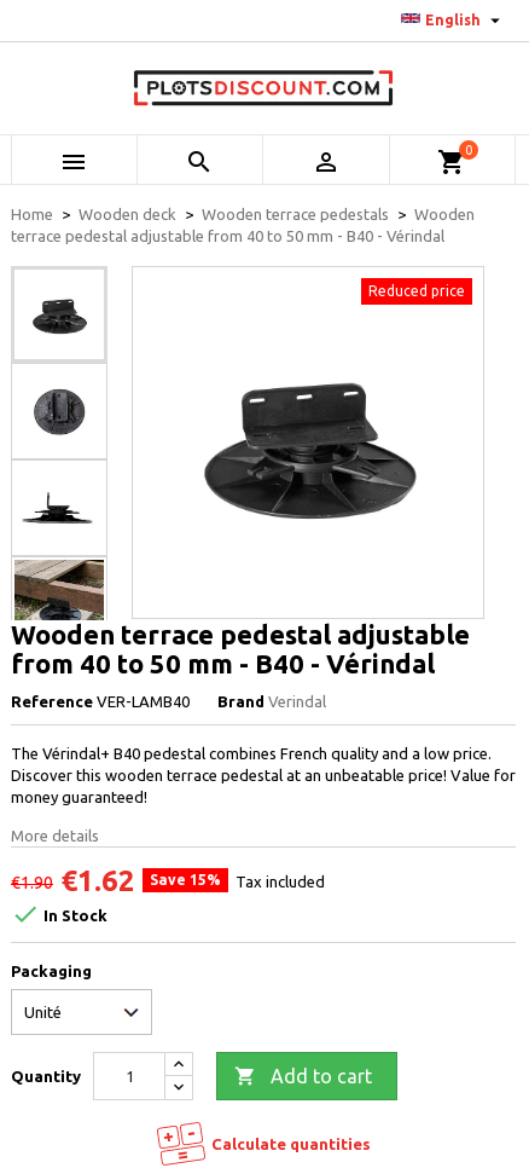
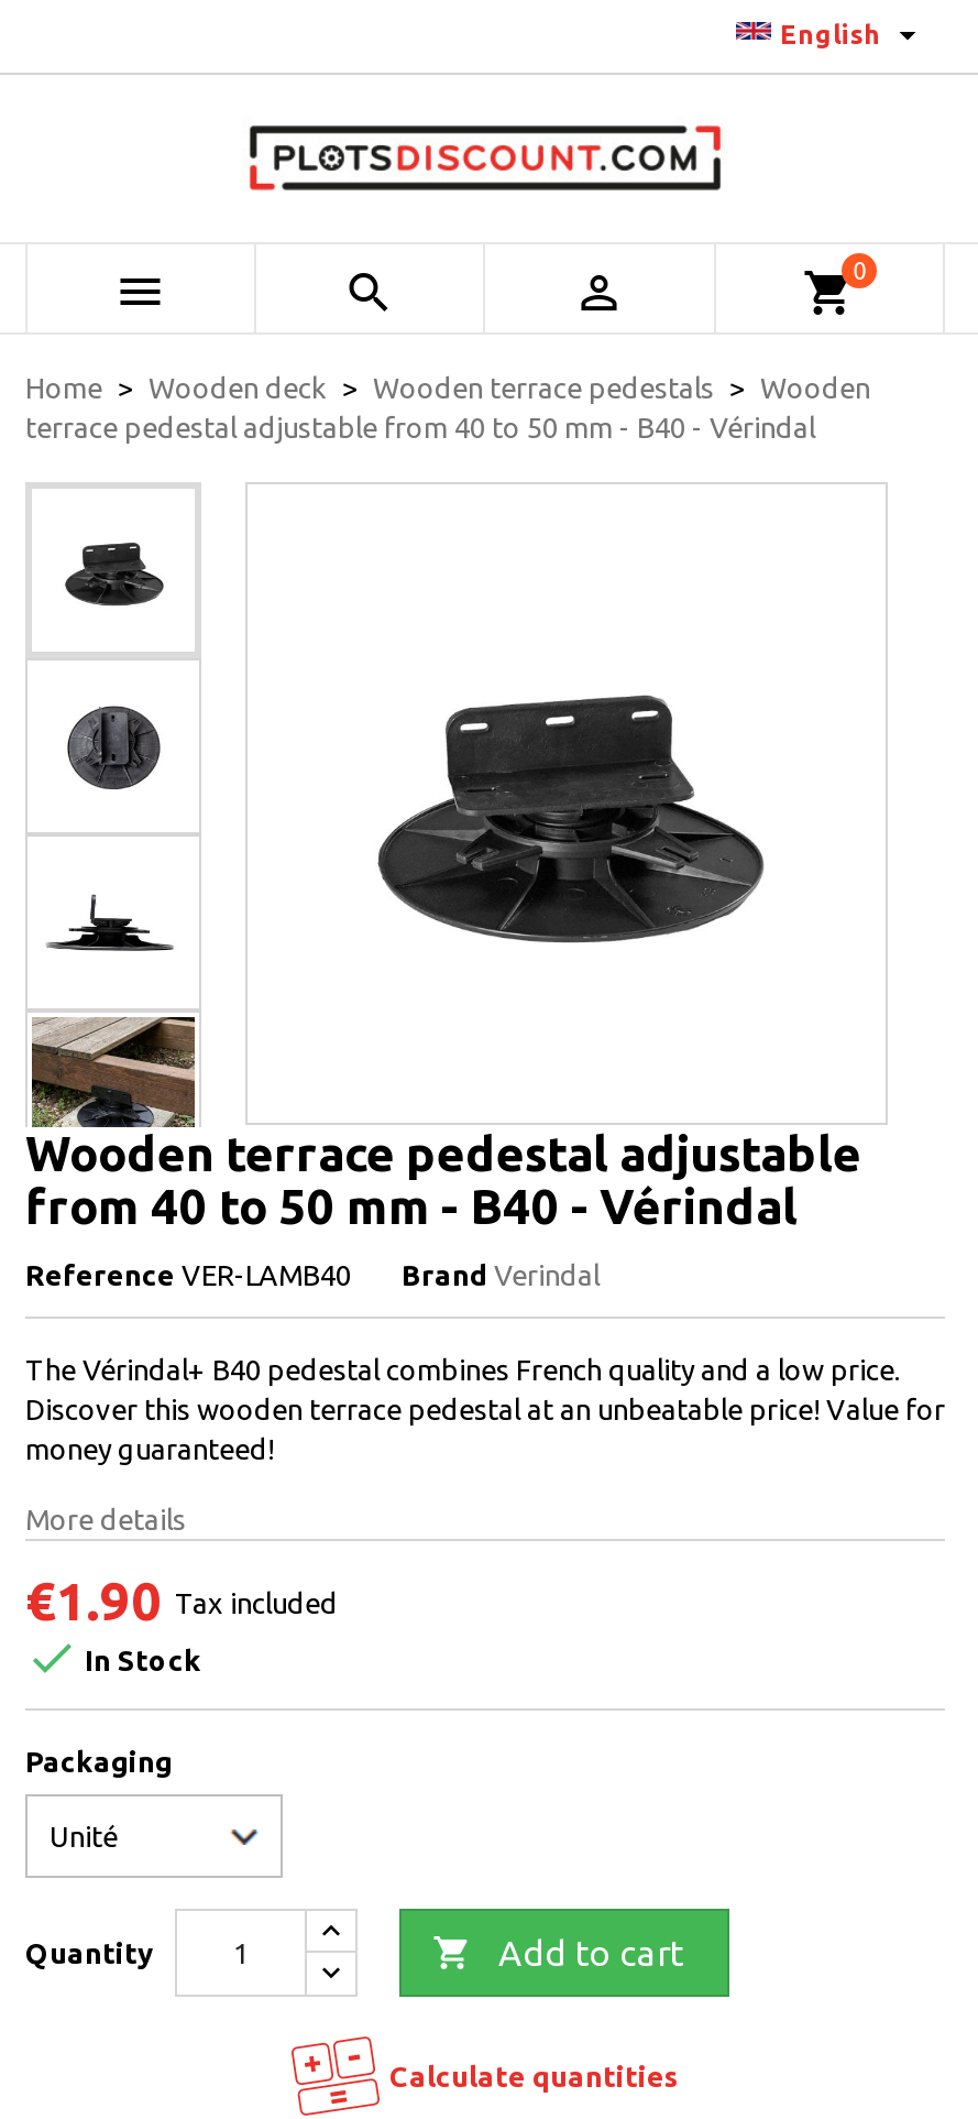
- Reduced price

- €1.90 €1.62
- Save 15%
- Tax included
+ €1.90 Tax included
